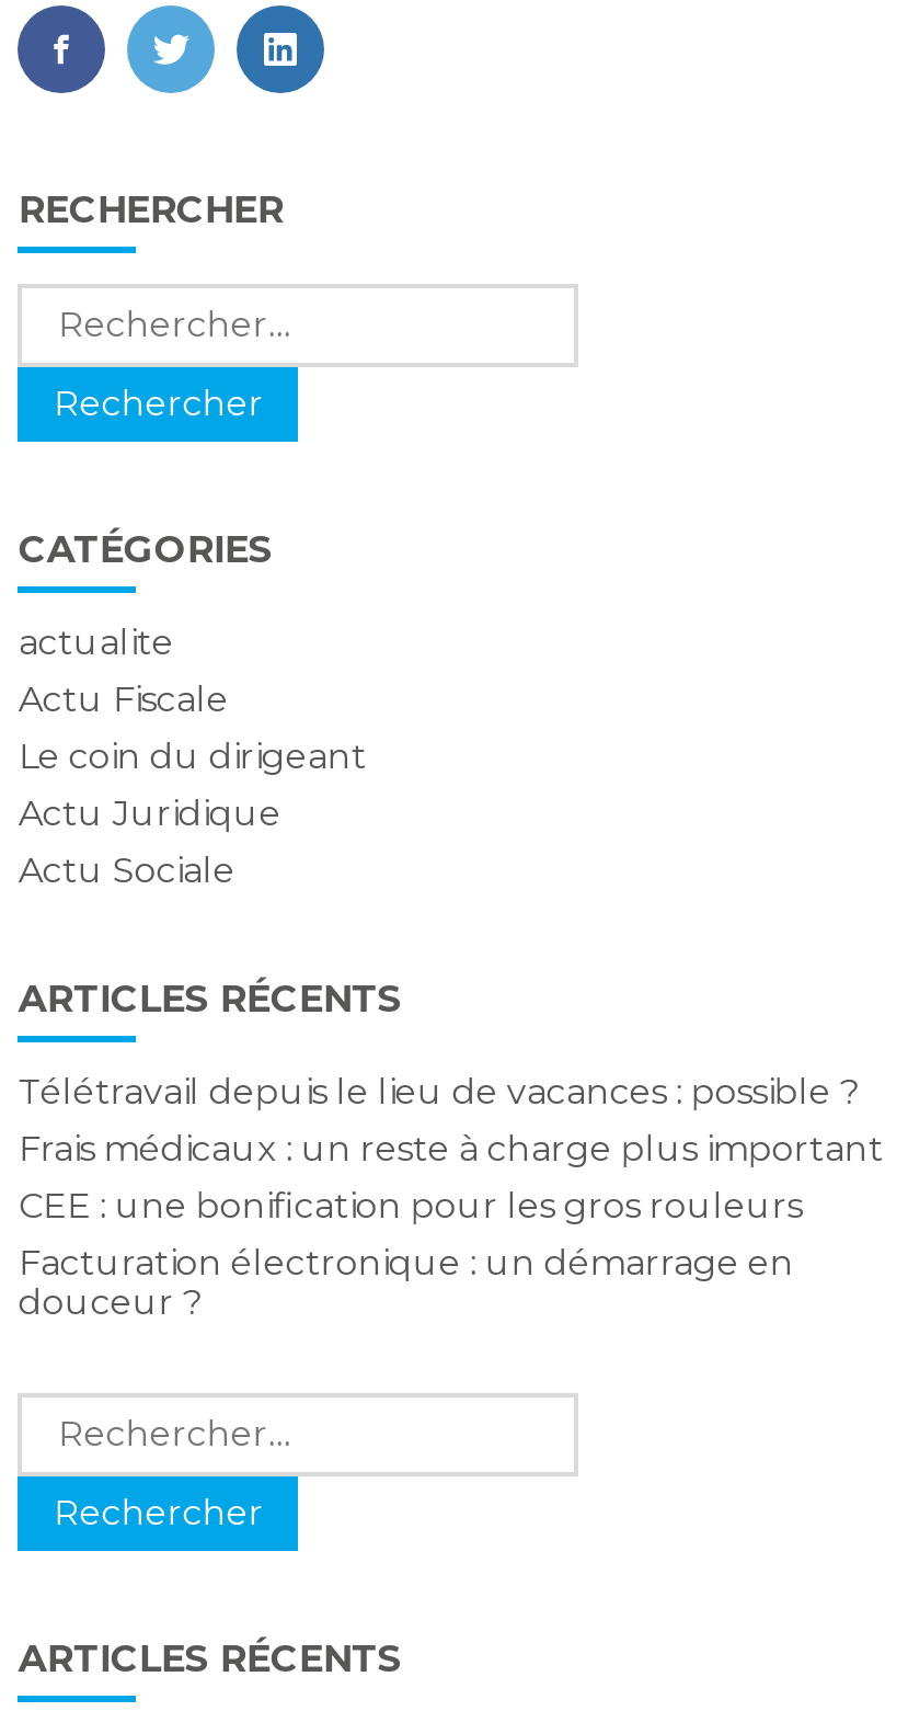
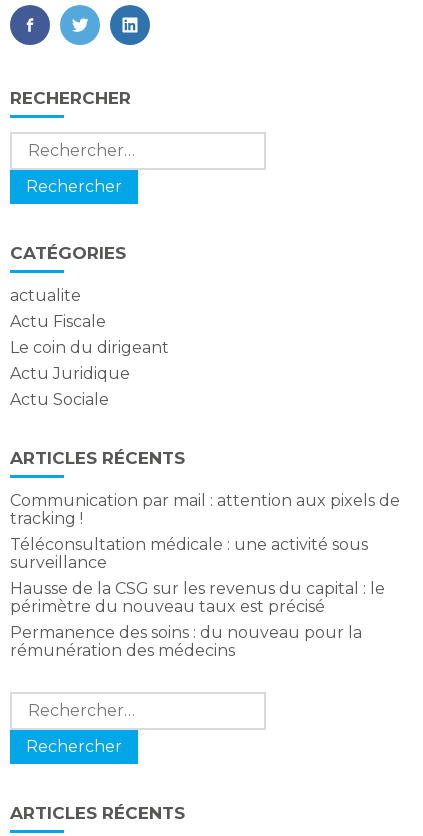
- Télétravail depuis le lieu de vacances : possible ?
- Frais médicaux : un reste à charge plus important
- CEE : une bonification pour les gros rouleurs
- Facturation électronique : un démarrage en
- douceur ?
+ Communication par mail : attention aux pixels de
+ tracking !
+ Téléconsultation médicale : une activité sous
+ surveillance
+ Hausse de la CSG sur les revenus du capital : le
+ périmètre du nouveau taux est précisé
+ Permanence des soins : du nouveau pour la
+ rémunération des médecins
